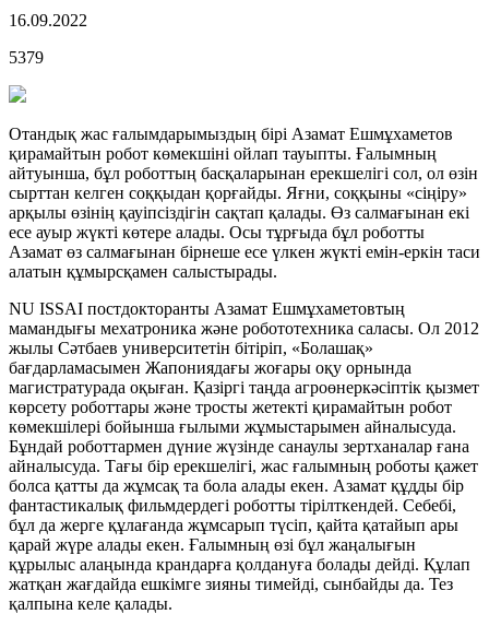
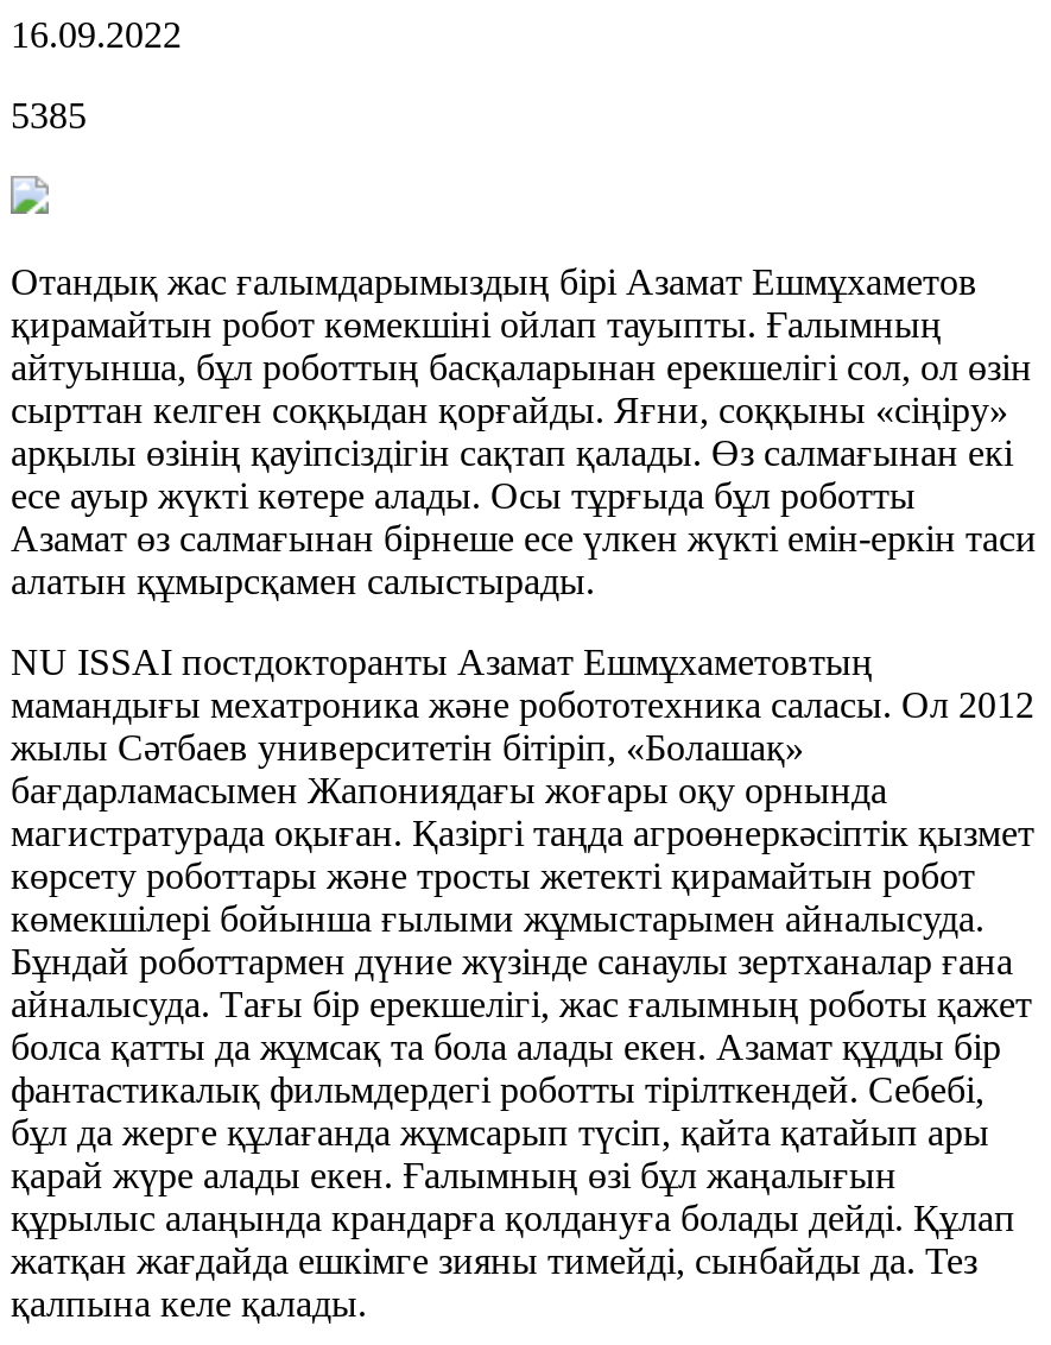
- 5379
+ 5385
